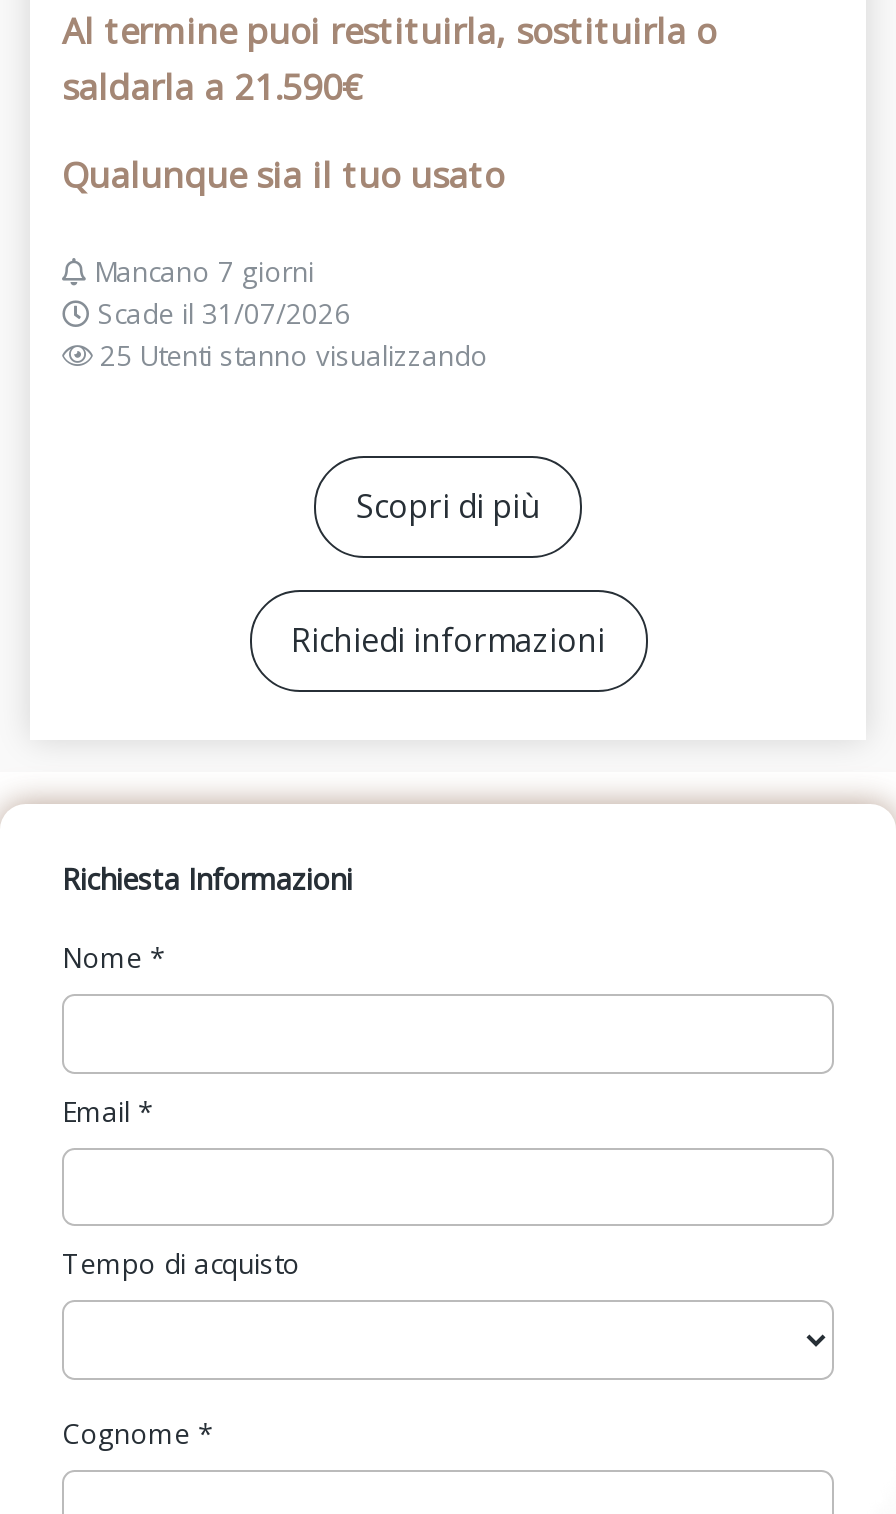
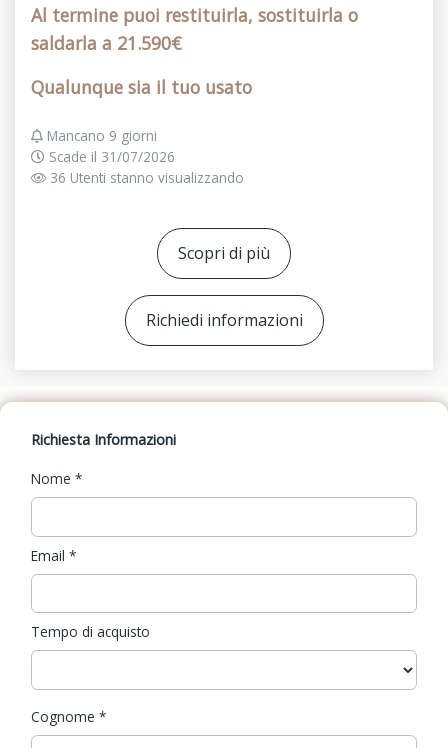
- Mancano 7 giorni
+ Mancano 9 giorni

- 25 Utenti stanno visualizzando
+ 36 Utenti stanno visualizzando
